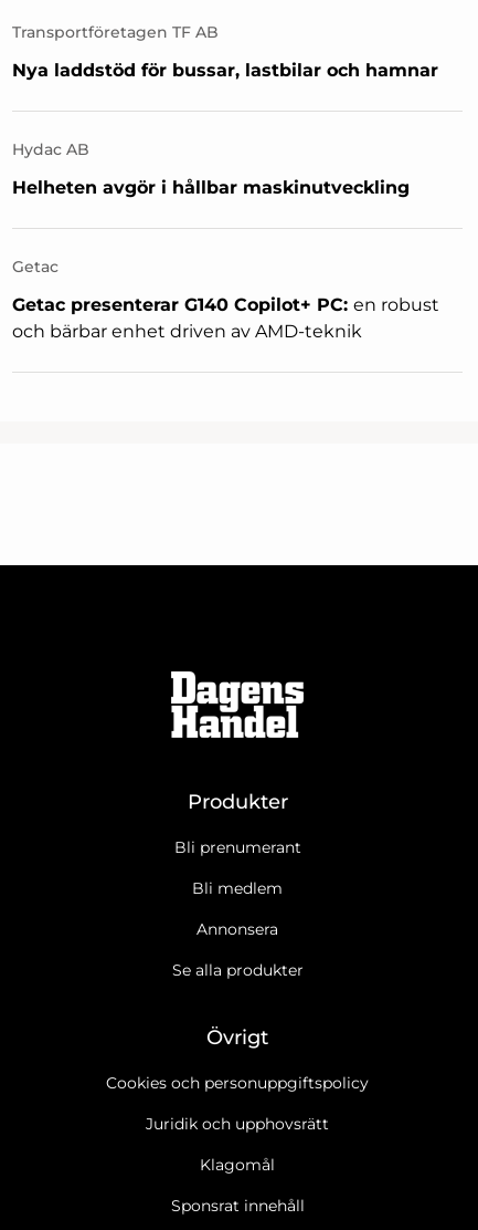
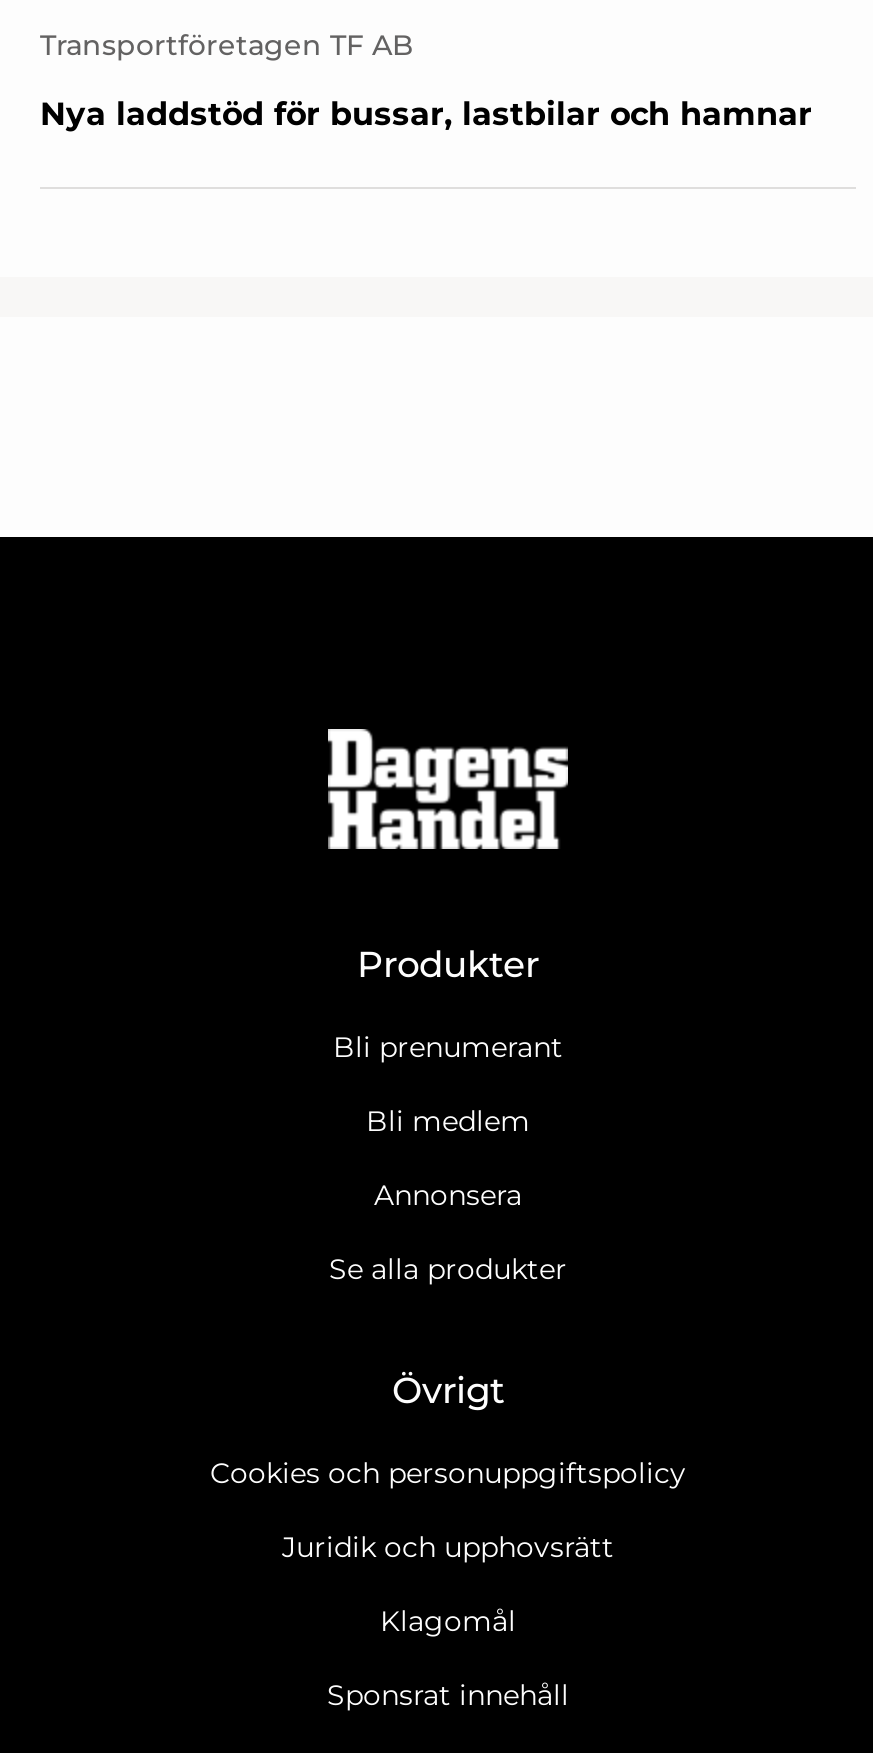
- Hydac AB
- Helheten avgör i hållbar maskinutveckling

- Getac
- Getac presenterar G140 Copilot+ PC: en robust
- och bärbar enhet driven av AMD-teknik
